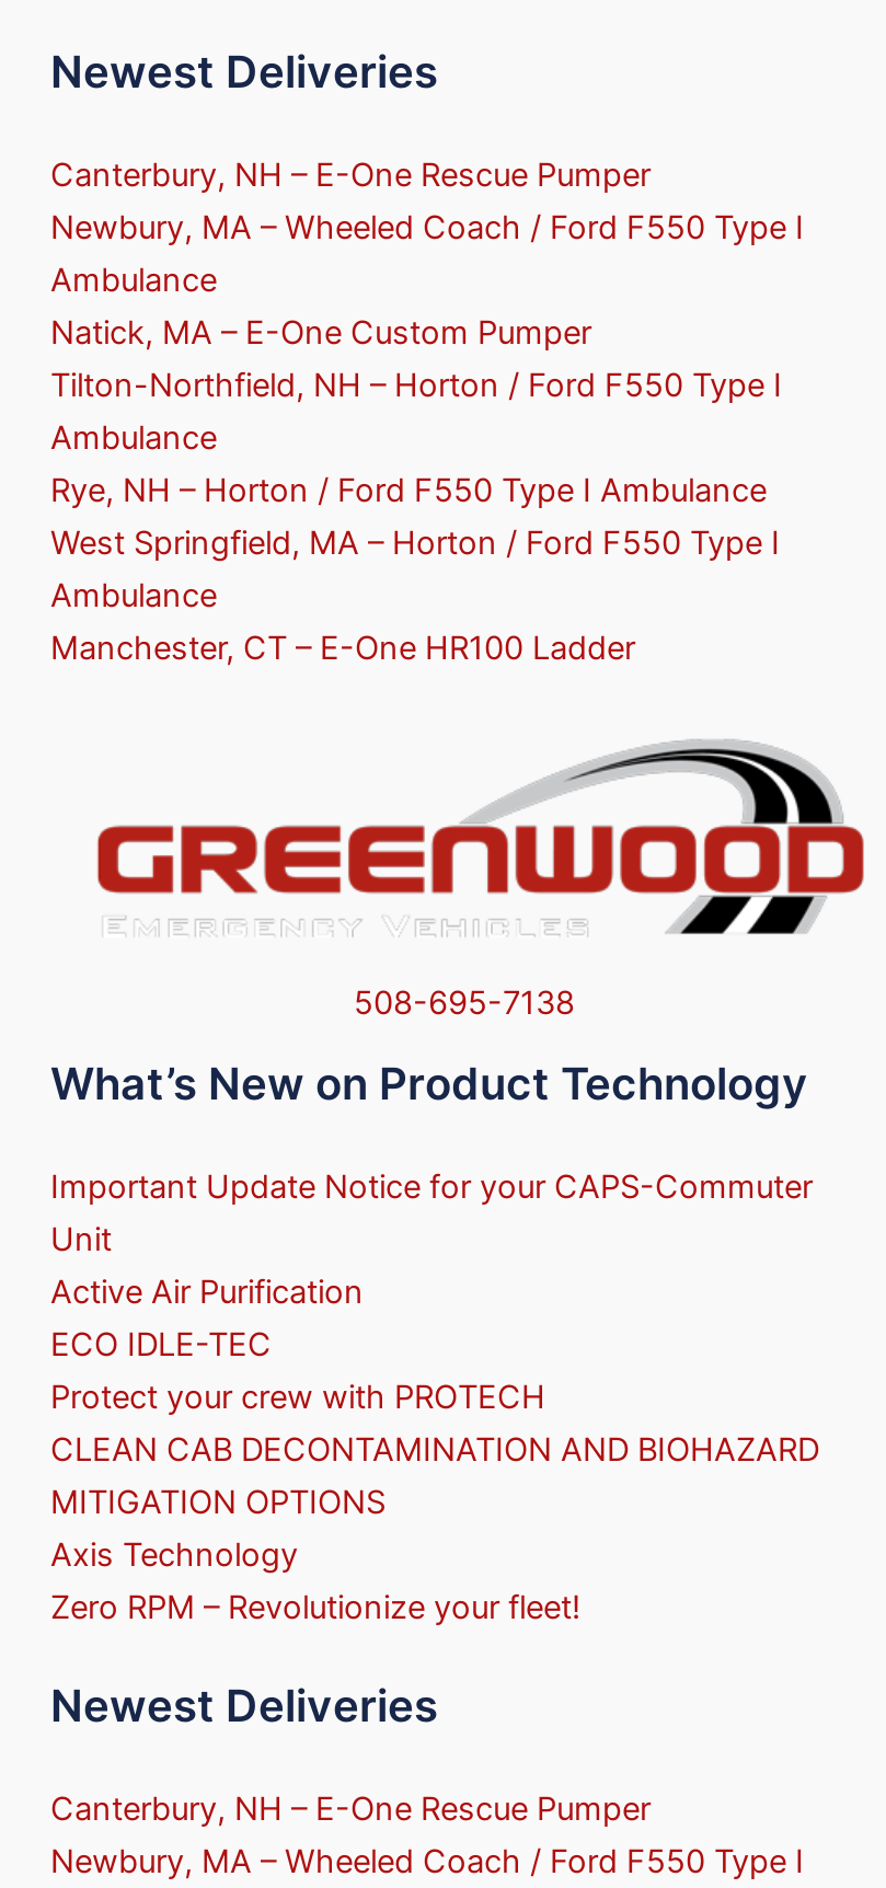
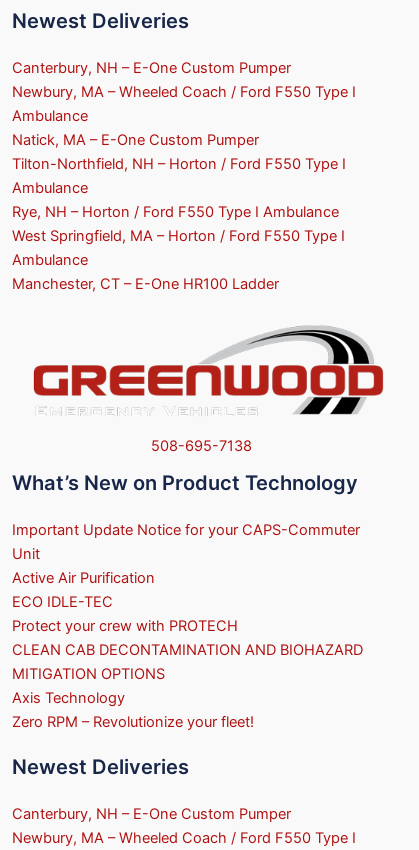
- Canterbury, NH – E-One Rescue Pumper
+ Canterbury, NH – E-One Custom Pumper

- Canterbury, NH – E-One Rescue Pumper
+ Canterbury, NH – E-One Custom Pumper
